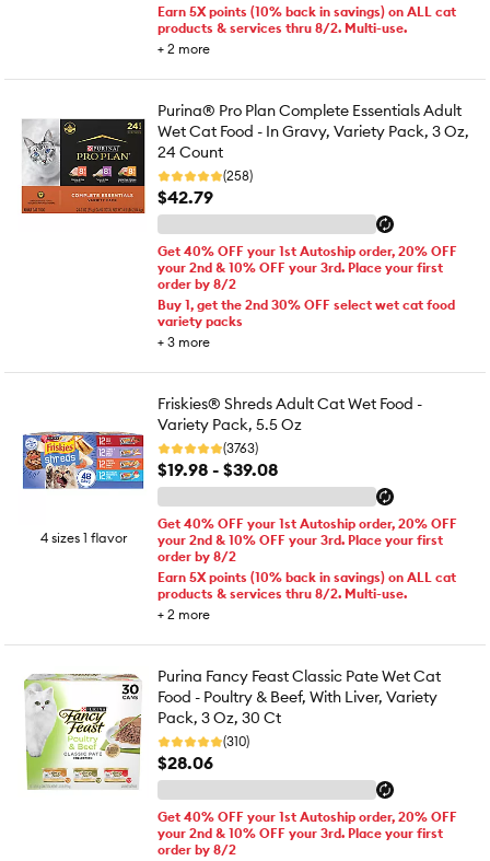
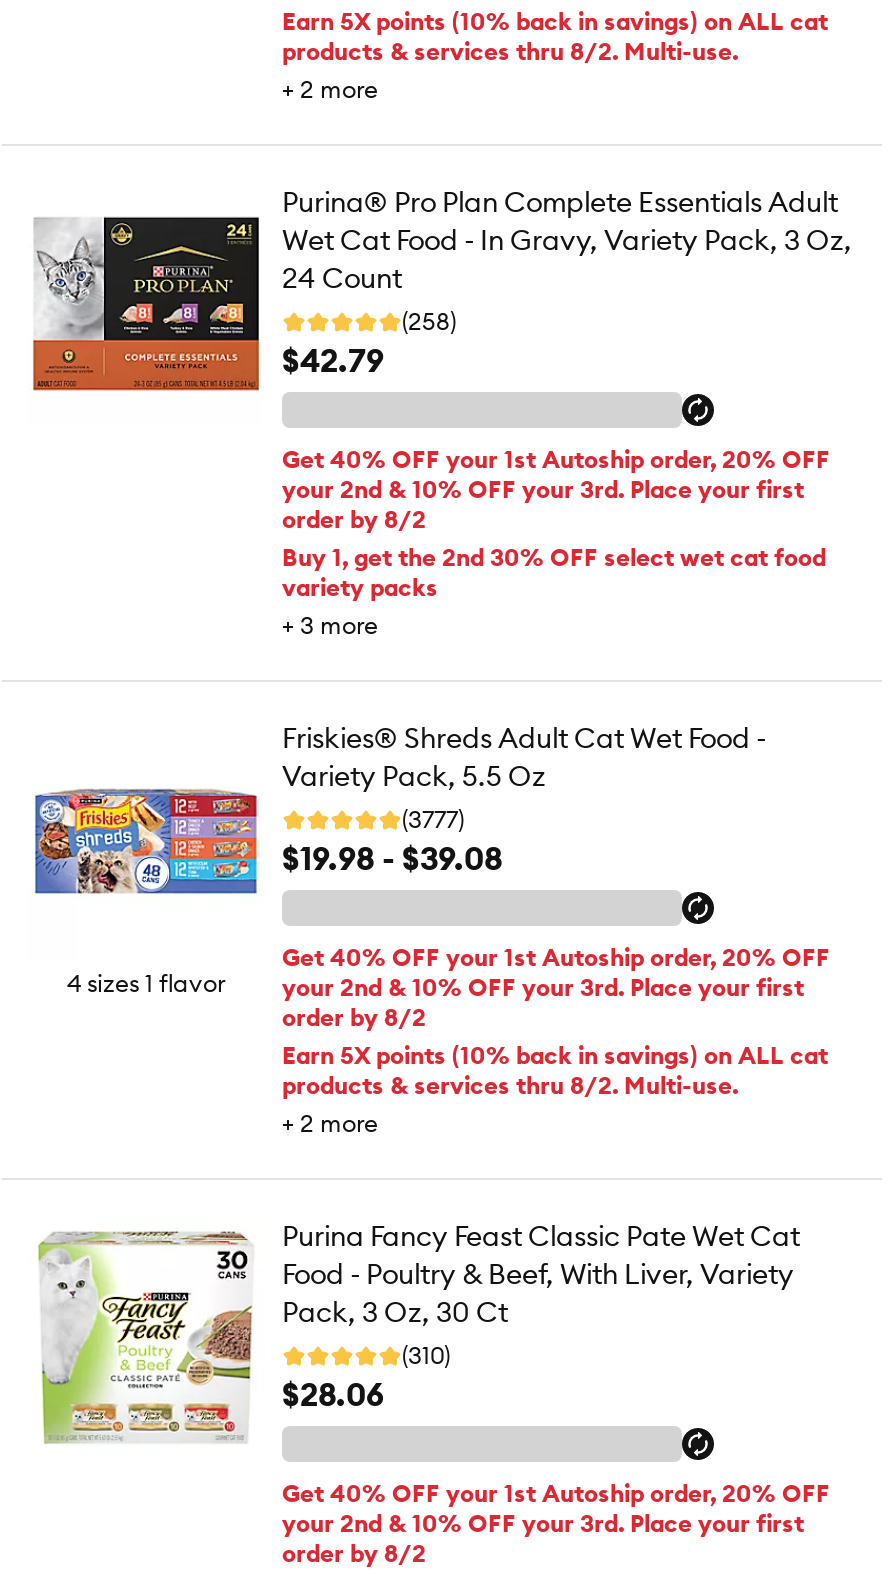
- (3763)
+ (3777)
